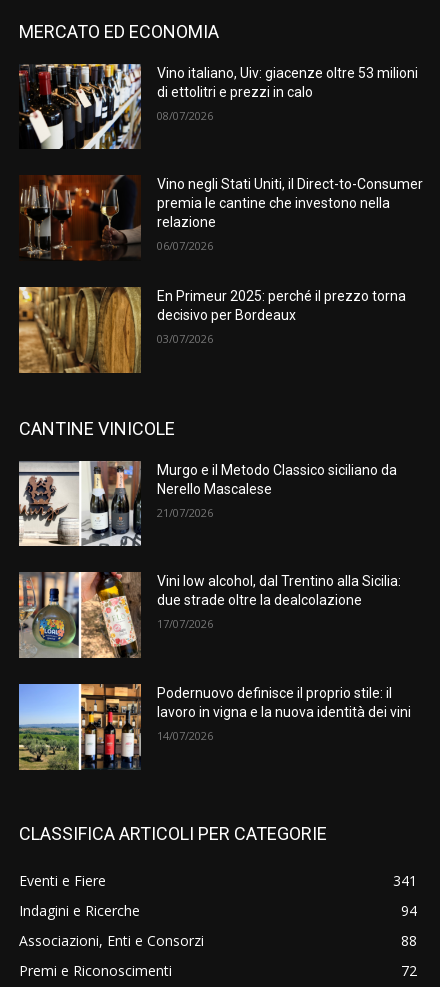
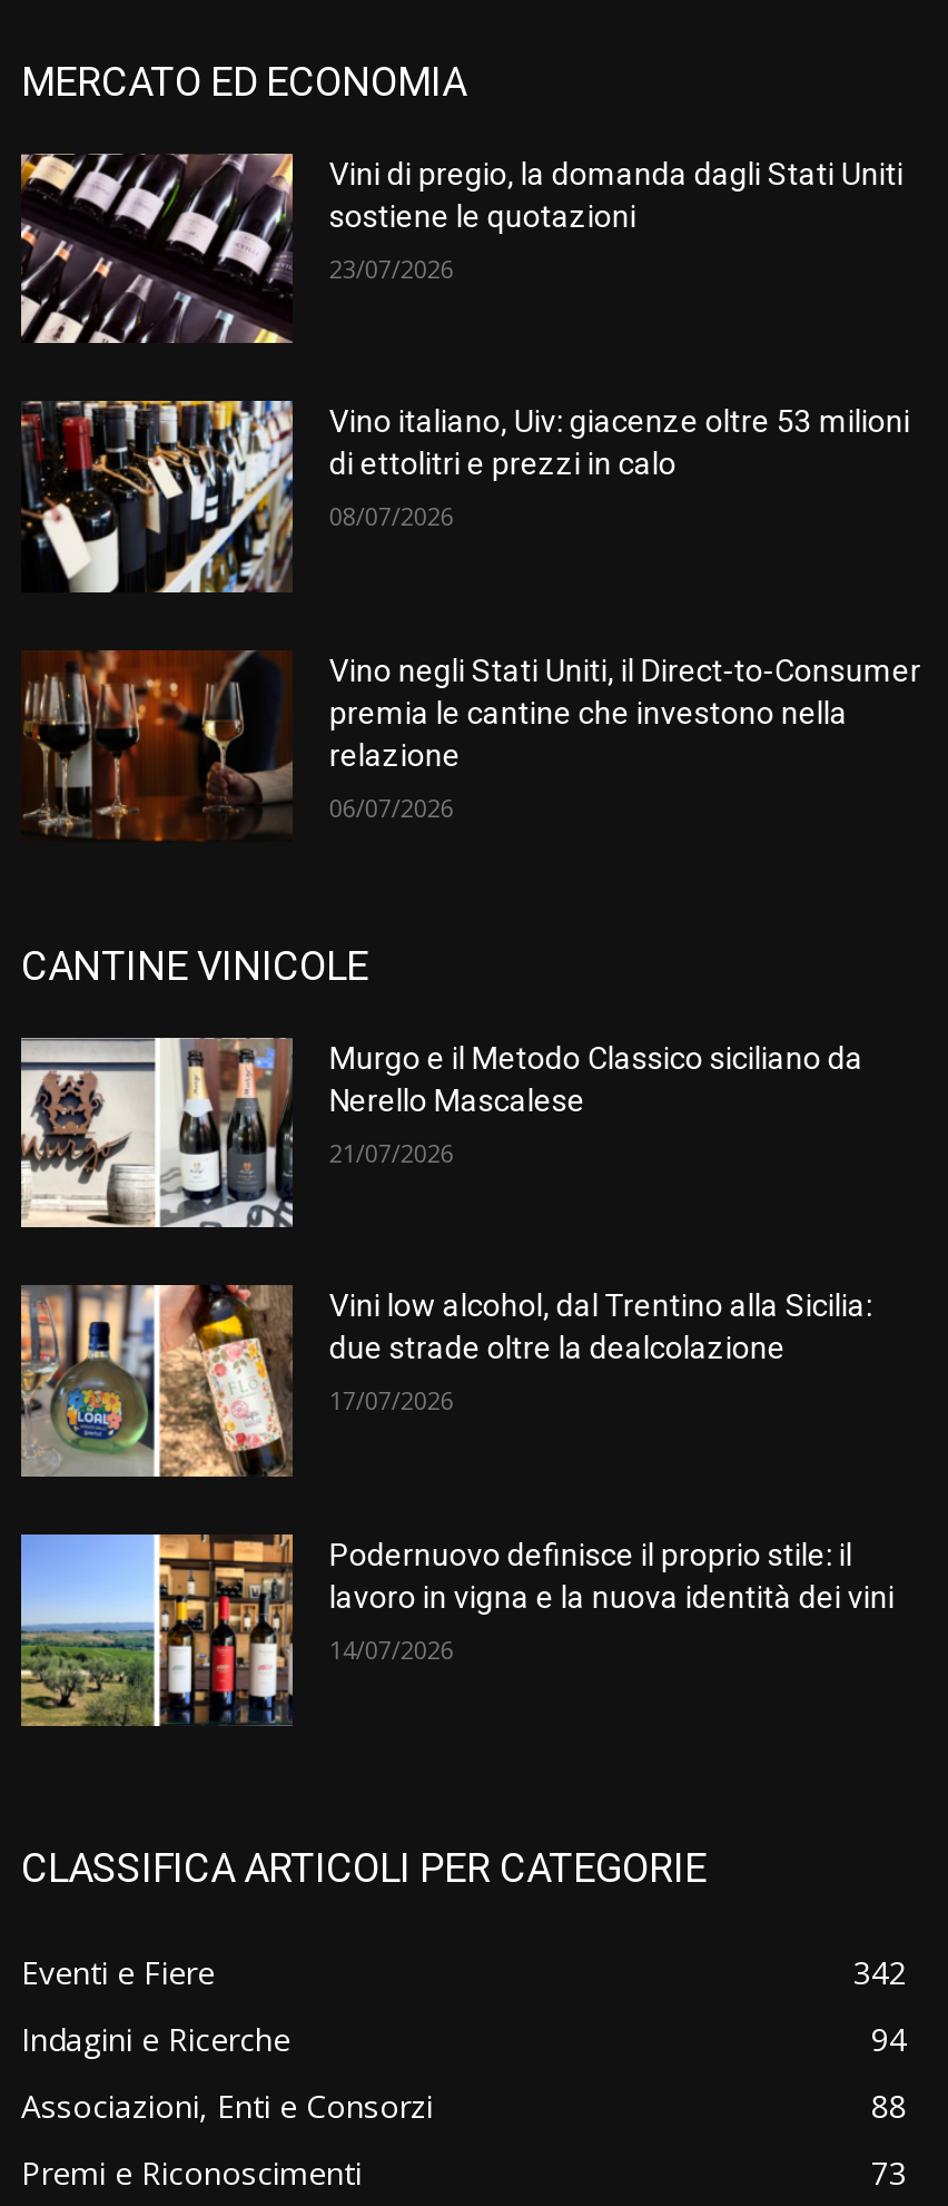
+ [image]
+ Vini di pregio, la domanda dagli Stati Uniti
+ sostiene le quotazioni
+ 23/07/2026

moved down: [image] | Vino italiano, Uiv: giacenze oltre 53 milioni | di ettolitri e prezzi in calo | 08/07/2026 | Vino negli Stati Uniti, il Direct-to-Consumer | premia le cantine che investono nella | relazione | 06/07/2026

- [image]
- En Primeur 2025: perché il prezzo torna
- decisivo per Bordeaux
- 03/07/2026

- 341
+ 342

- 72
+ 73
